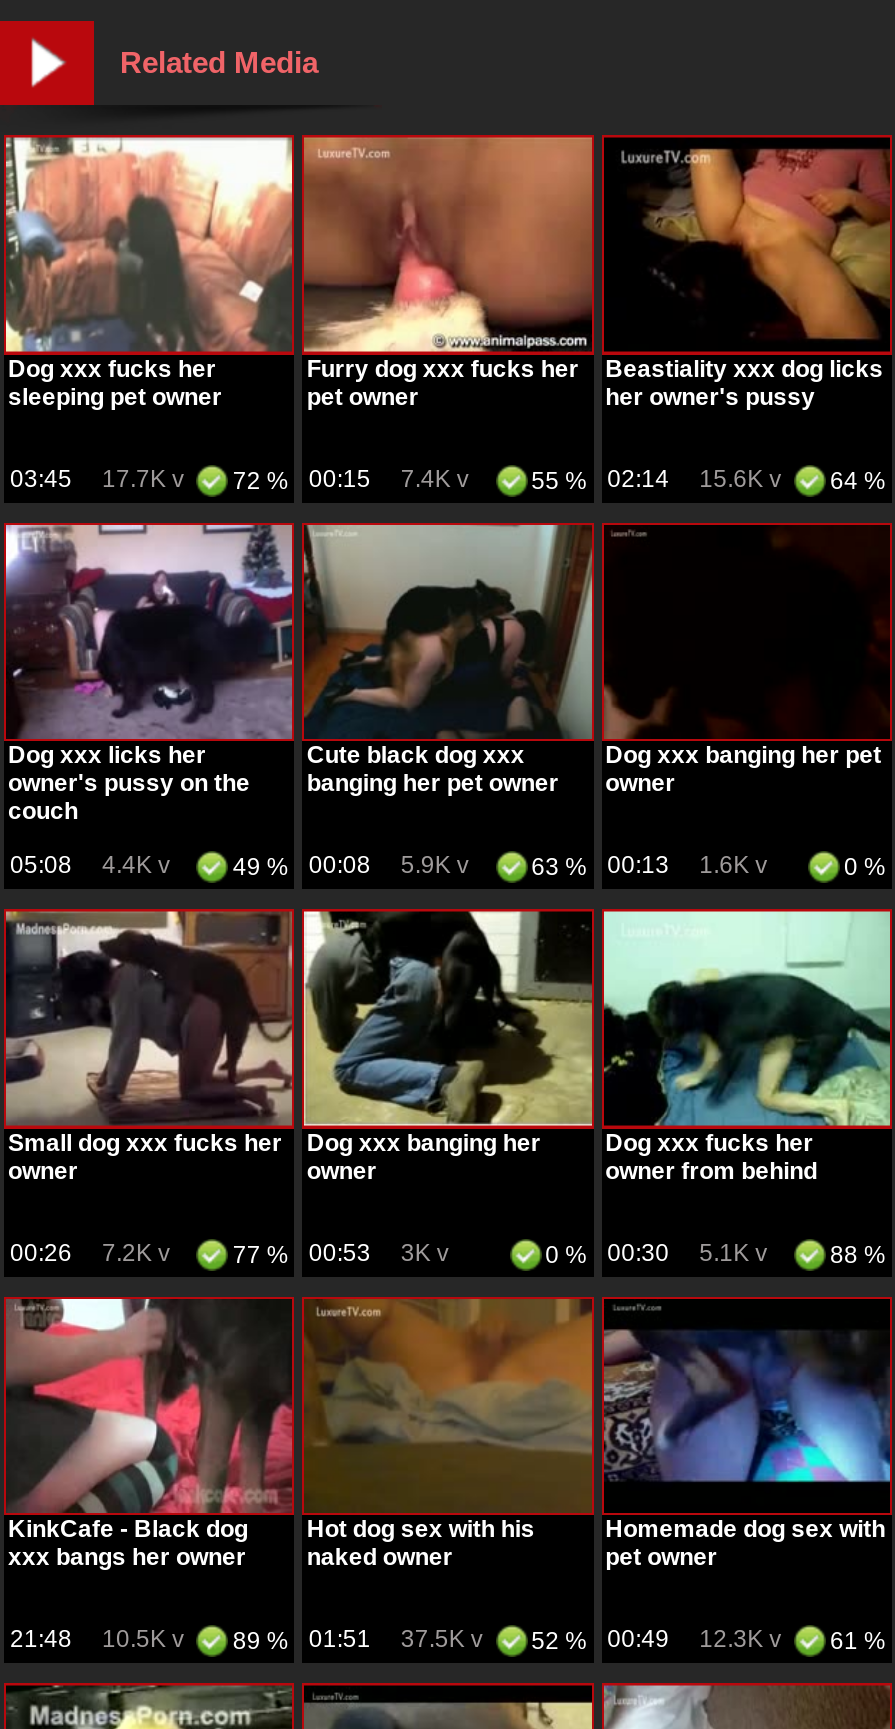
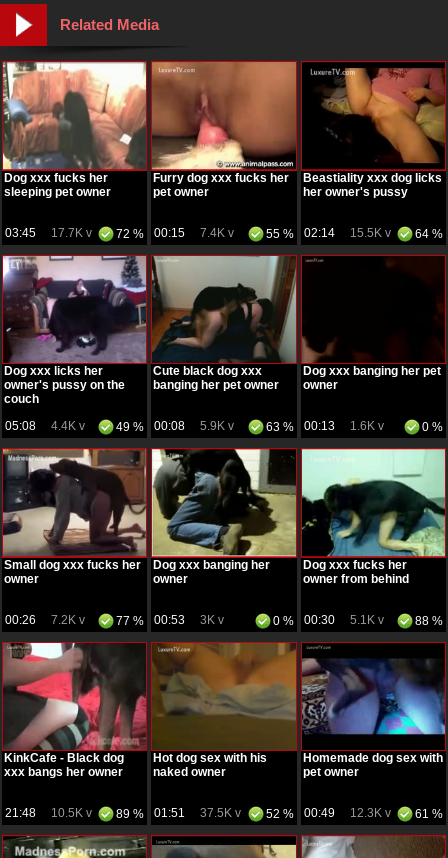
- 55 % 02:14 15.6K v 64 %
+ 55 % 02:14 15.5K v 64 %
